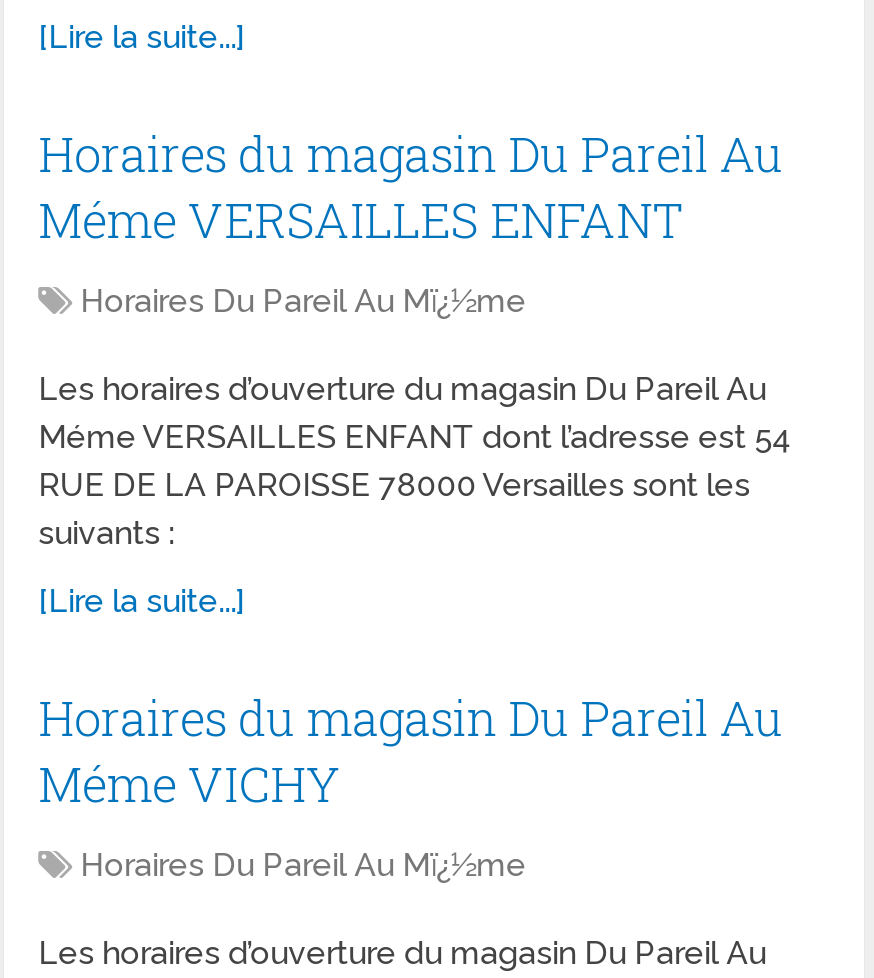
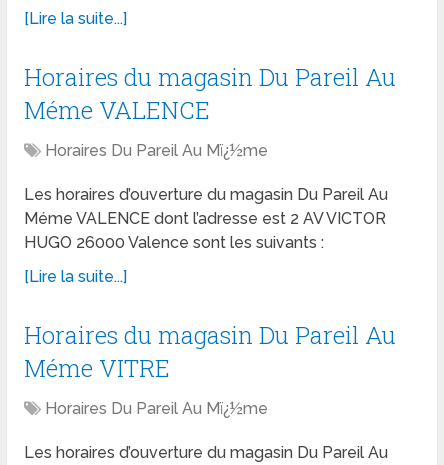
- Méme VERSAILLES ENFANT
+ Méme VALENCE

- Méme VERSAILLES ENFANT dont l’adresse est 54
- RUE DE LA PAROISSE 78000 Versailles sont les
- suivants :
+ Méme VALENCE dont l’adresse est 2 AV VICTOR
+ HUGO 26000 Valence sont les suivants :

- Méme VICHY
+ Méme VITRE
